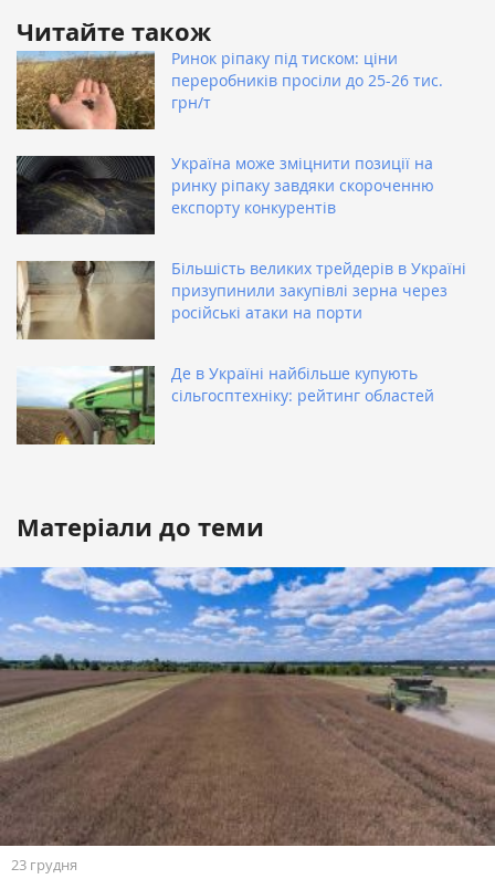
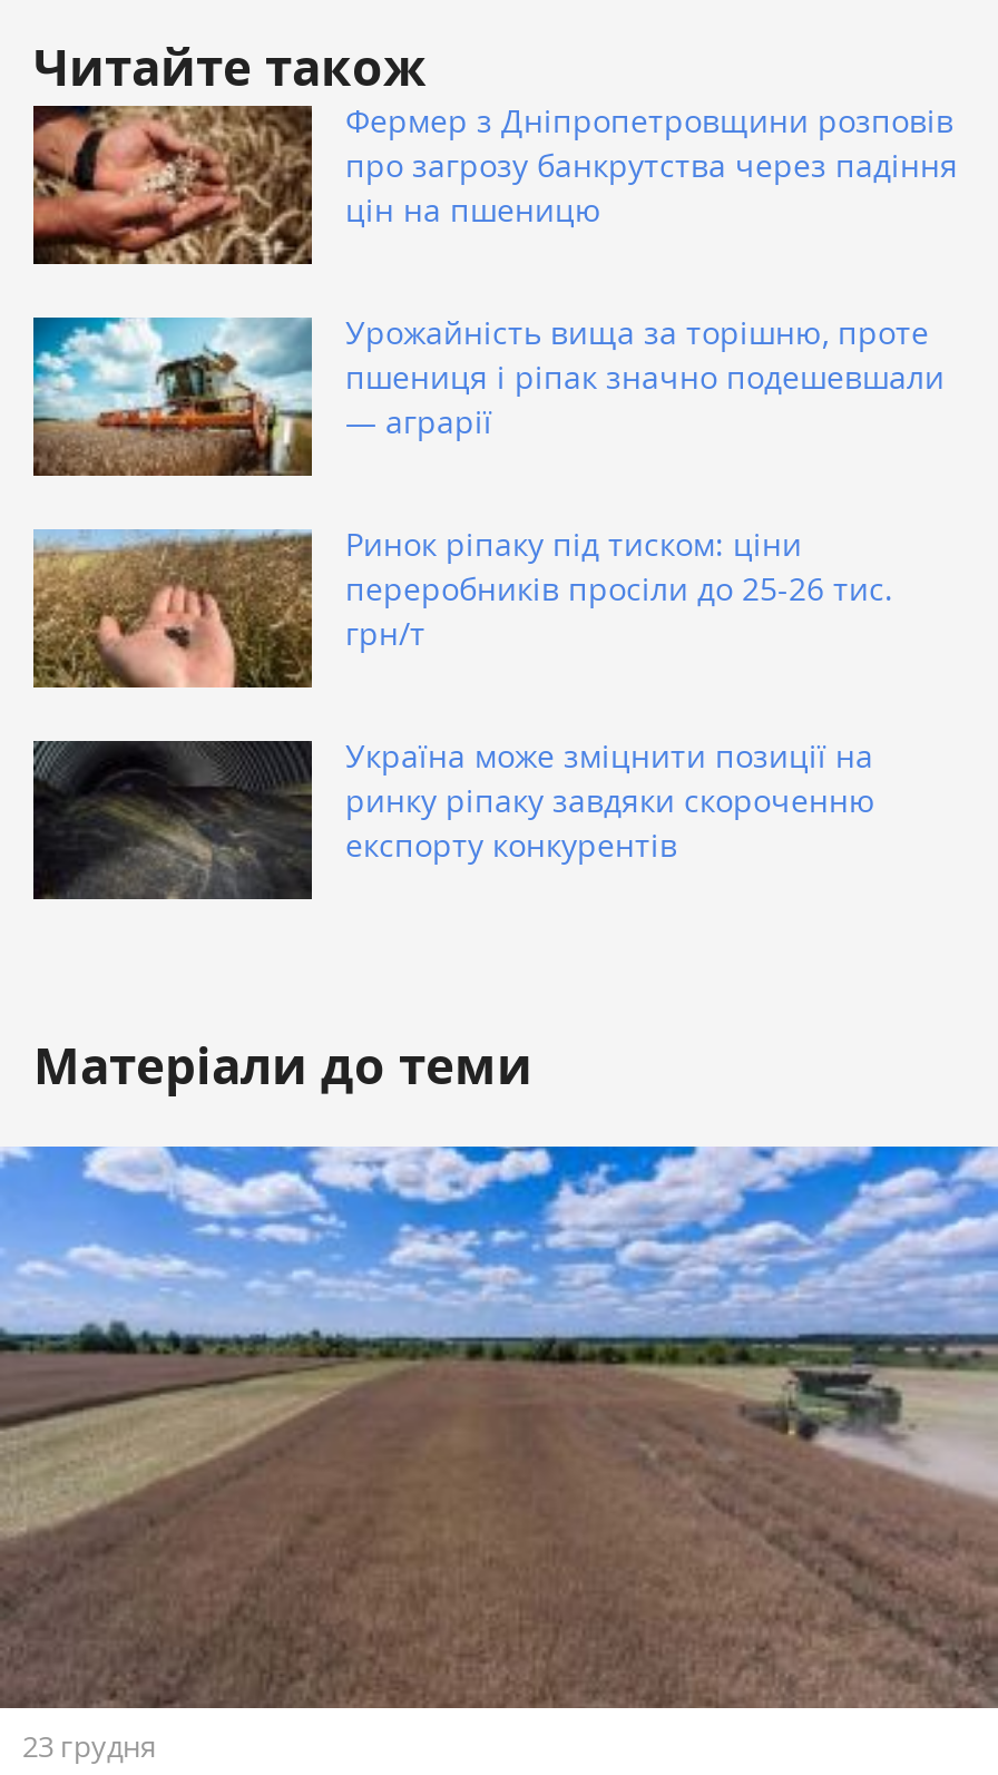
moved down: [image] | Ринок ріпаку під тиском: ціни | переробників просіли до 25-26 тис. | грн/т | Україна може зміцнити позиції на | ринку ріпаку завдяки скороченню | експорту конкурентів

+ [image]
+ Фермер з Дніпропетровщини розповів
+ про загрозу банкрутства через падіння
+ цін на пшеницю
+ Урожайність вища за торішню, проте
+ пшениця і ріпак значно подешевшали
+ — аграрії

+ [image]

- [image]
- Більшість великих трейдерів в Україні
- призупинили закупівлі зерна через
- російські атаки на порти
- Де в Україні найбільше купують
- сільгосптехніку: рейтинг областей

- [image]
